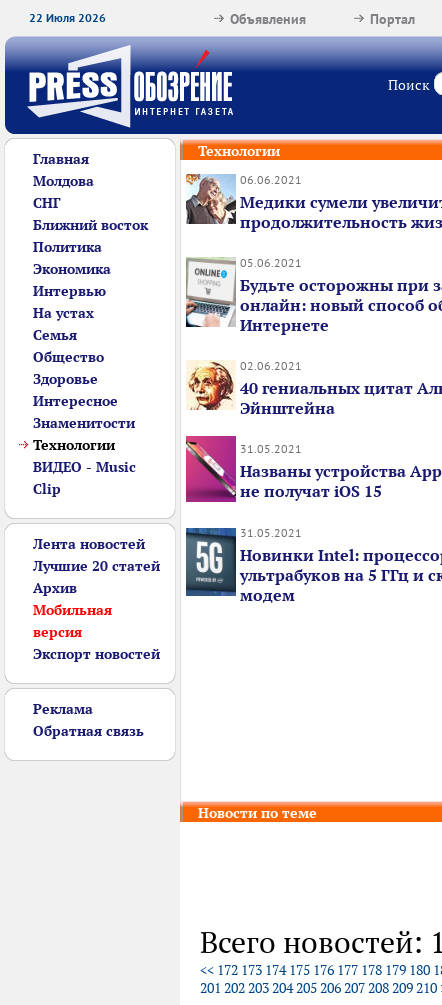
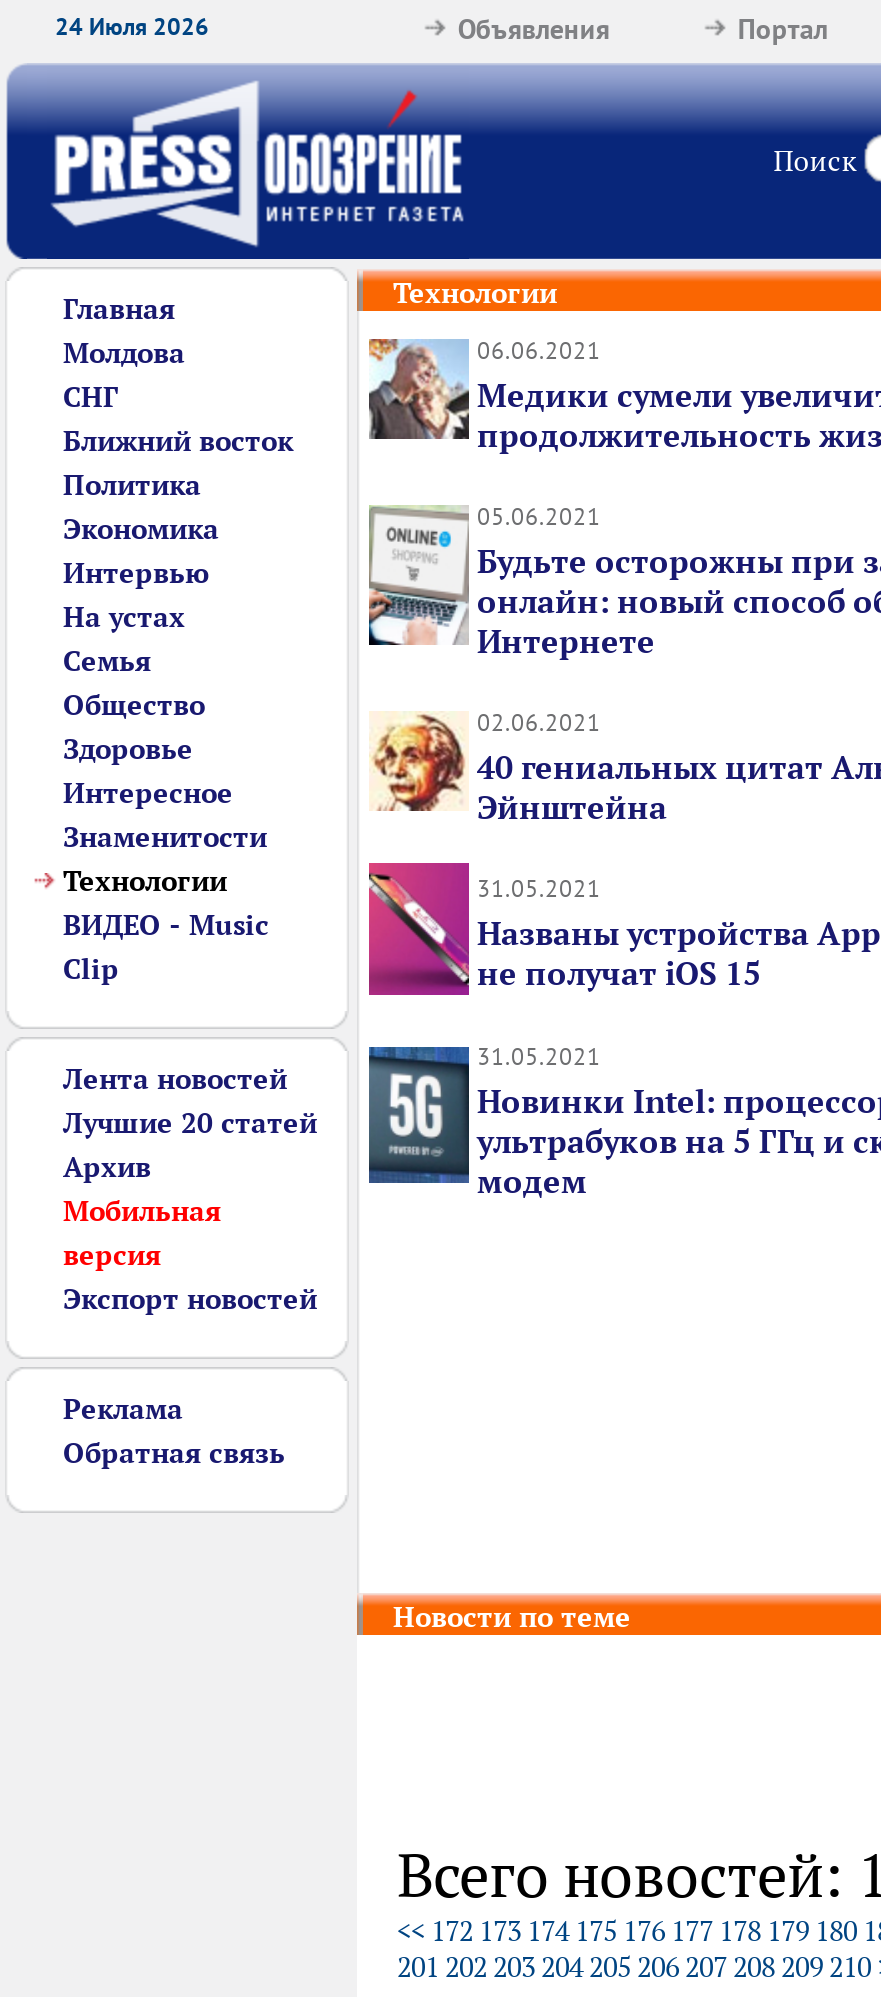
- 22 Июля 2026
+ 24 Июля 2026
